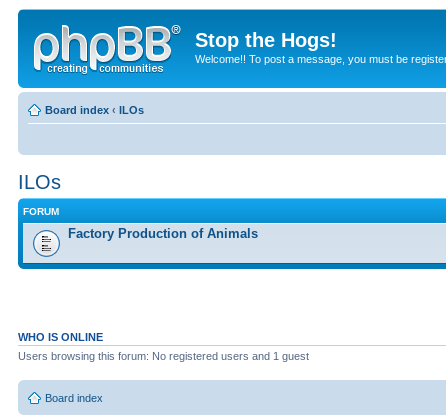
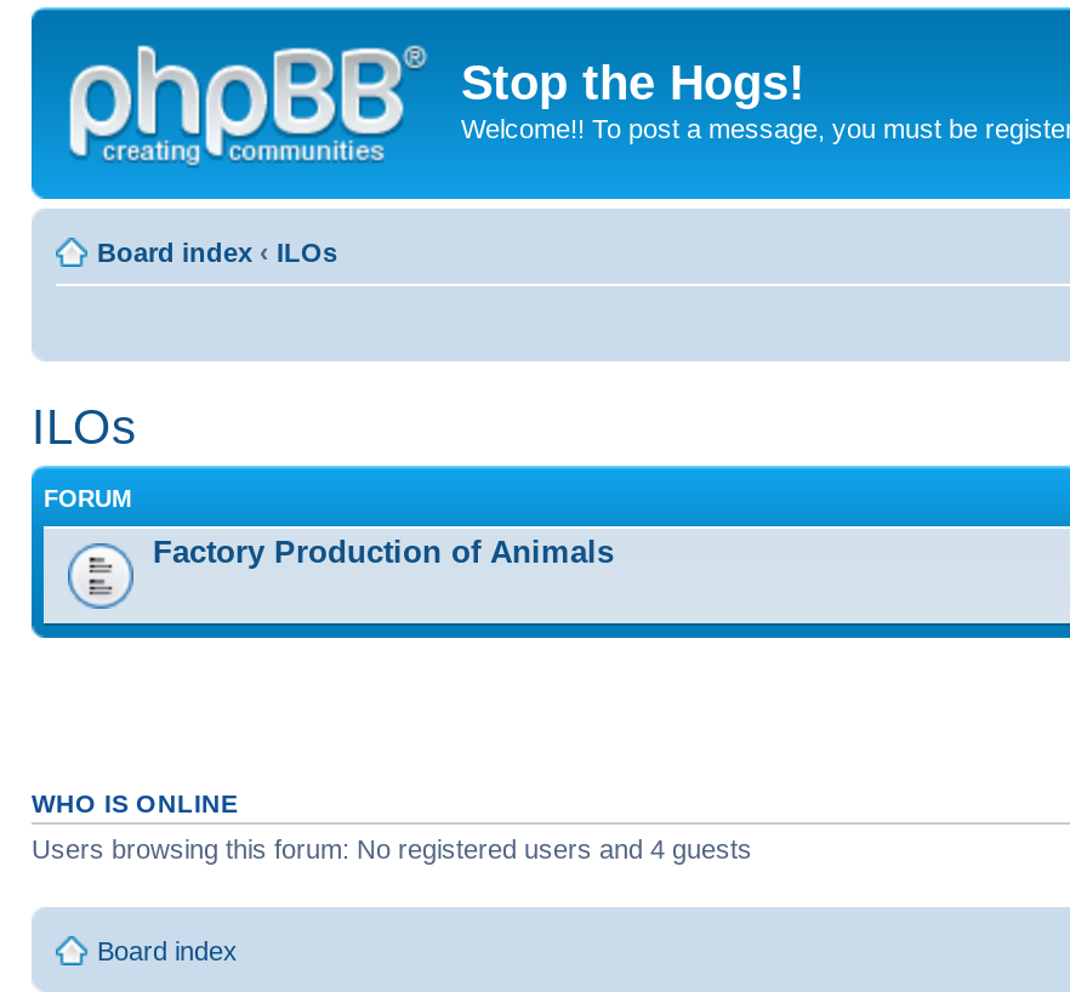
- Users browsing this forum: No registered users and 1 guest
+ Users browsing this forum: No registered users and 4 guests
